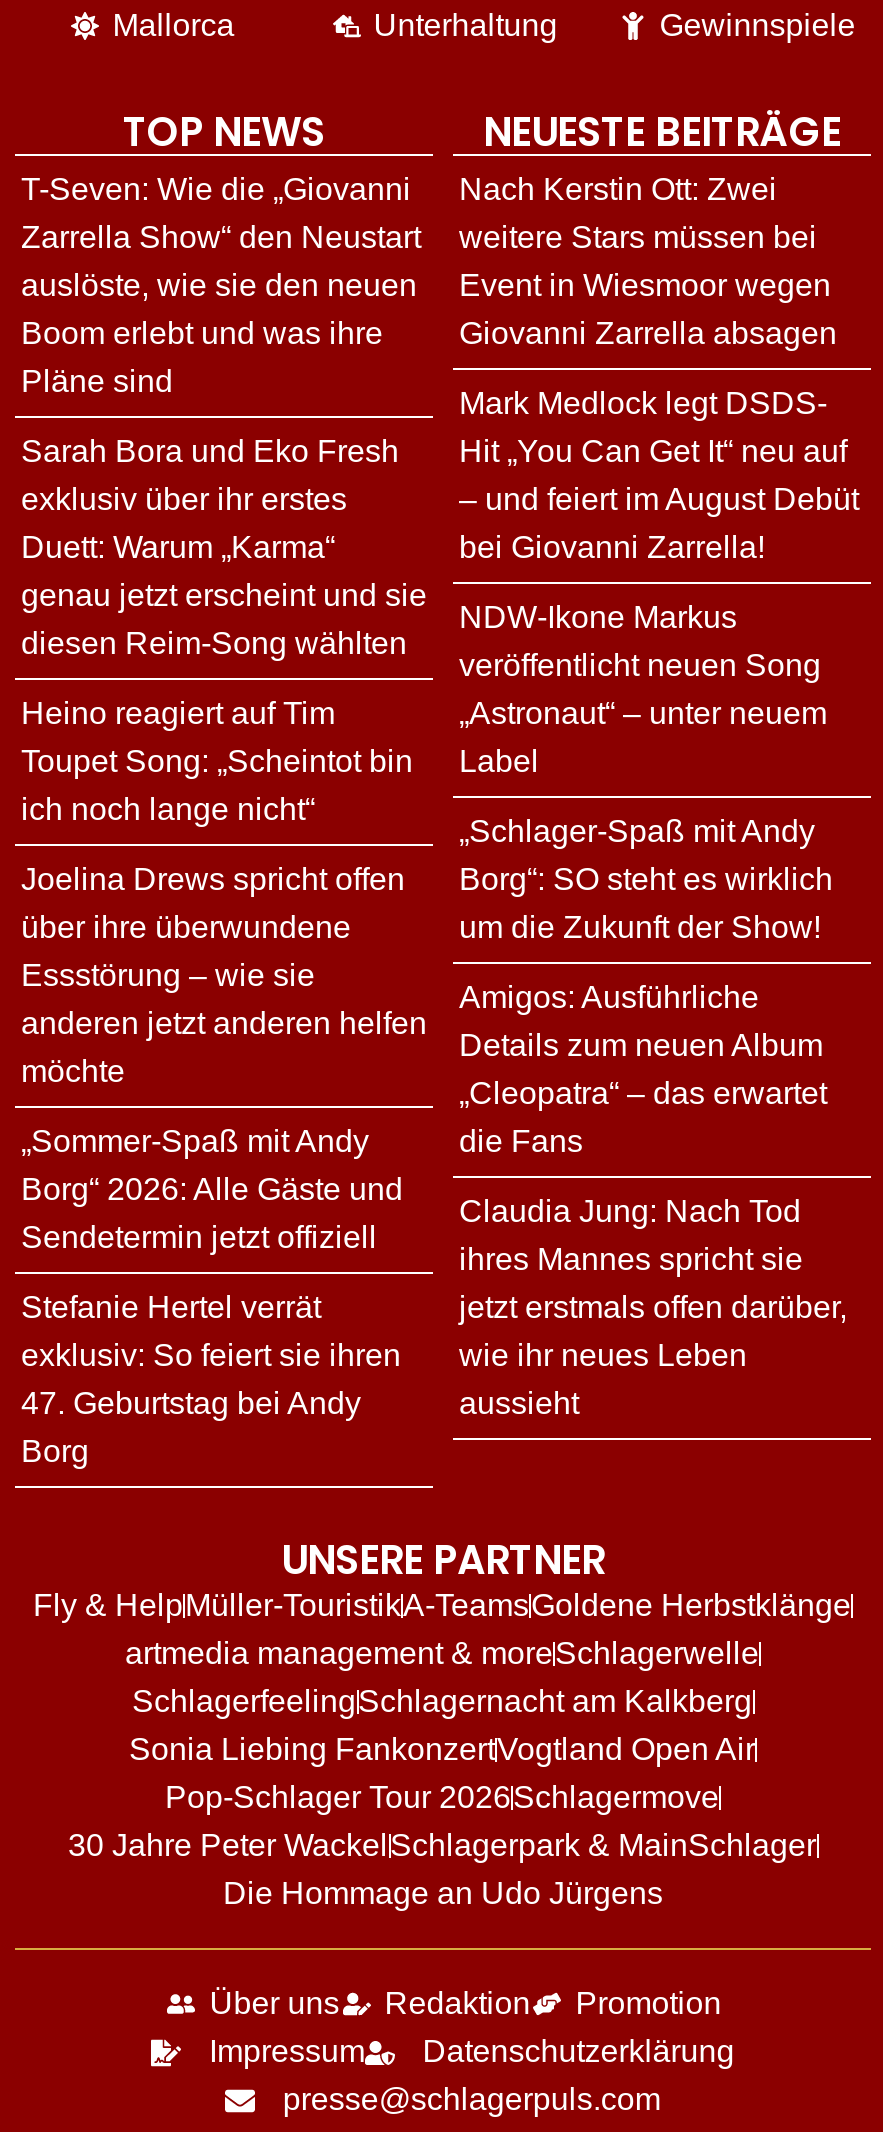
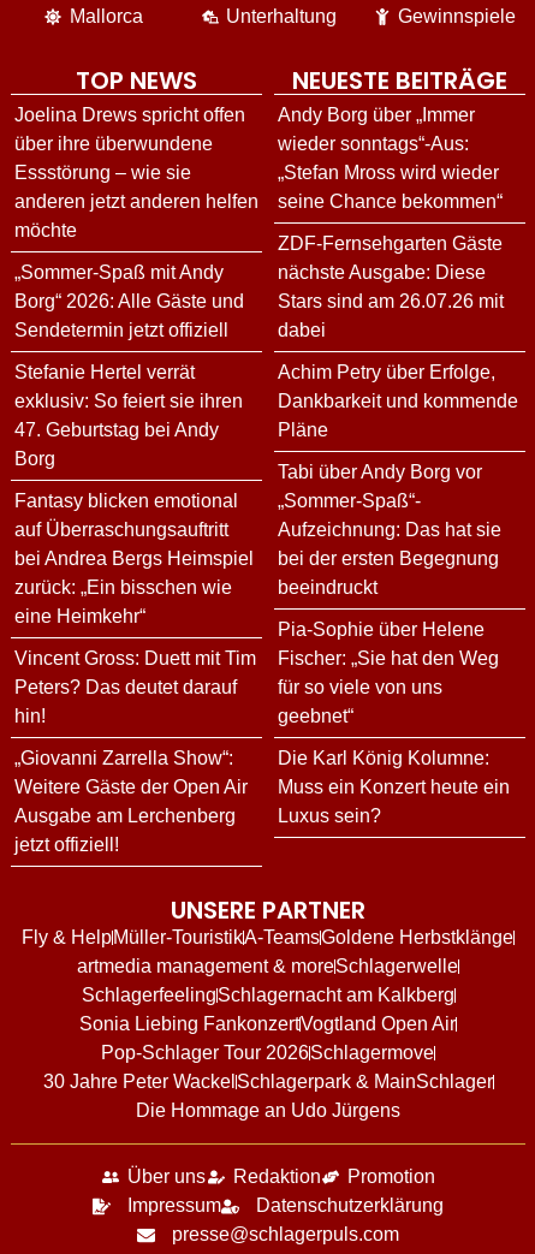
- T-Seven: Wie die „Giovanni
- Zarrella Show“ den Neustart
- auslöste, wie sie den neuen
- Boom erlebt und was ihre
- Pläne sind
- Sarah Bora und Eko Fresh
- exklusiv über ihr erstes
- Duett: Warum „Karma“
- genau jetzt erscheint und sie
- diesen Reim-Song wählten
- Heino reagiert auf Tim
- Toupet Song: „Scheintot bin
- ich noch lange nicht“

- Nach Kerstin Ott: Zwei
- weitere Stars müssen bei
- Event in Wiesmoor wegen
- Giovanni Zarrella absagen
+ Andy Borg über „Immer
+ wieder sonntags“-Aus:
+ „Stefan Mross wird wieder
+ seine Chance bekommen“

- Mark Medlock legt DSDS-
- Hit „You Can Get It“ neu auf
- – und feiert im August Debüt
- bei Giovanni Zarrella!
+ ZDF-Fernsehgarten Gäste
+ nächste Ausgabe: Diese
+ Stars sind am 26.07.26 mit
+ dabei

- NDW-Ikone Markus
- veröffentlicht neuen Song
- „Astronaut“ – unter neuem
- Label
+ Achim Petry über Erfolge,
+ Dankbarkeit und kommende
+ Pläne

- „Schlager-Spaß mit Andy
- Borg“: SO steht es wirklich
- um die Zukunft der Show!
+ Tabi über Andy Borg vor
+ „Sommer-Spaß“-
+ Aufzeichnung: Das hat sie
+ bei der ersten Begegnung
+ beeindruckt

moved up: Joelina Drews spricht offen | über ihre überwundene | Essstörung – wie sie | anderen jetzt anderen helfen | möchte

- Amigos: Ausführliche
- Details zum neuen Album
- „Cleopatra“ – das erwartet
- die Fans
+ Pia-Sophie über Helene
+ Fischer: „Sie hat den Weg
+ für so viele von uns
+ geebnet“

moved up: „Sommer-Spaß mit Andy | Borg“ 2026: Alle Gäste und | Sendetermin jetzt offiziell | Stefanie Hertel verrät | exklusiv: So feiert sie ihren | 47. Geburtstag bei Andy | Borg

- Claudia Jung: Nach Tod
- ihres Mannes spricht sie
- jetzt erstmals offen darüber,
- wie ihr neues Leben
- aussieht
+ Die Karl König Kolumne:
+ Muss ein Konzert heute ein
+ Luxus sein?

+ Fantasy blicken emotional
+ auf Überraschungsauftritt
+ bei Andrea Bergs Heimspiel
+ zurück: „Ein bisschen wie
+ eine Heimkehr“
+ Vincent Gross: Duett mit Tim
+ Peters? Das deutet darauf
+ hin!
+ „Giovanni Zarrella Show“:
+ Weitere Gäste der Open Air
+ Ausgabe am Lerchenberg
+ jetzt offiziell!
